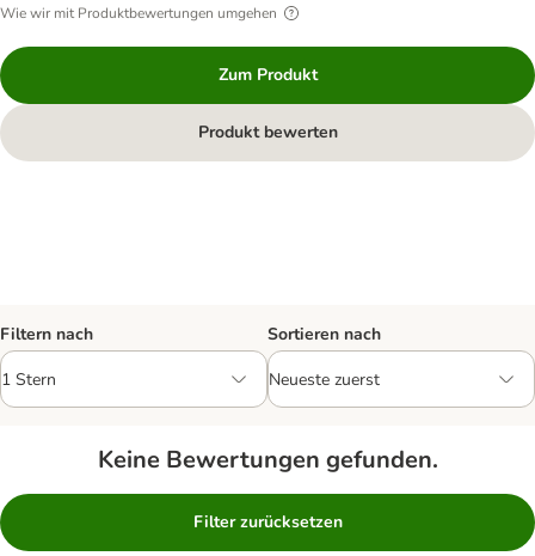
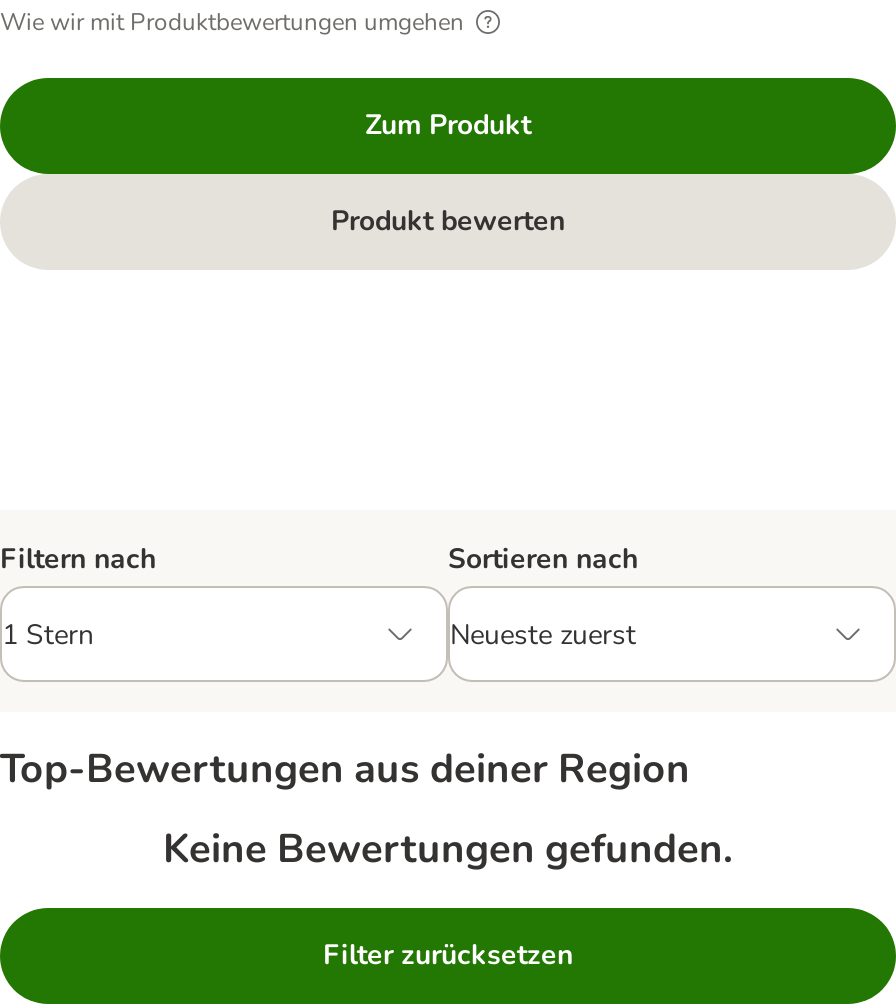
+ Top‑Bewertungen aus deiner Region
